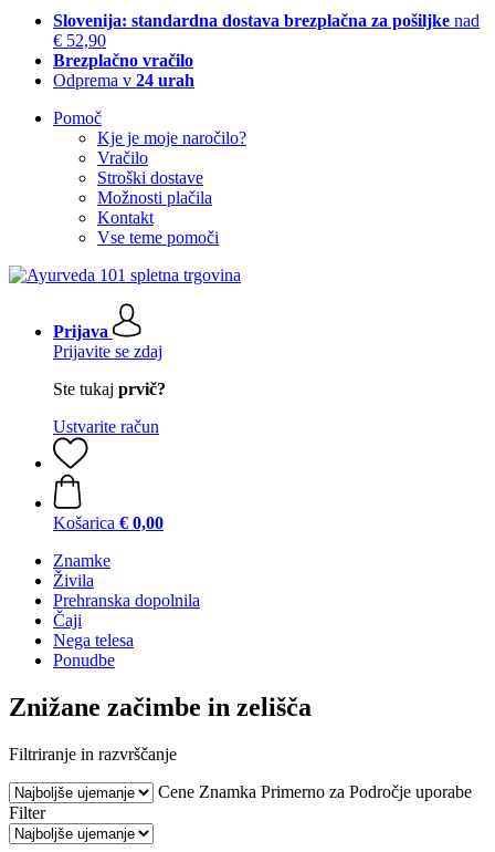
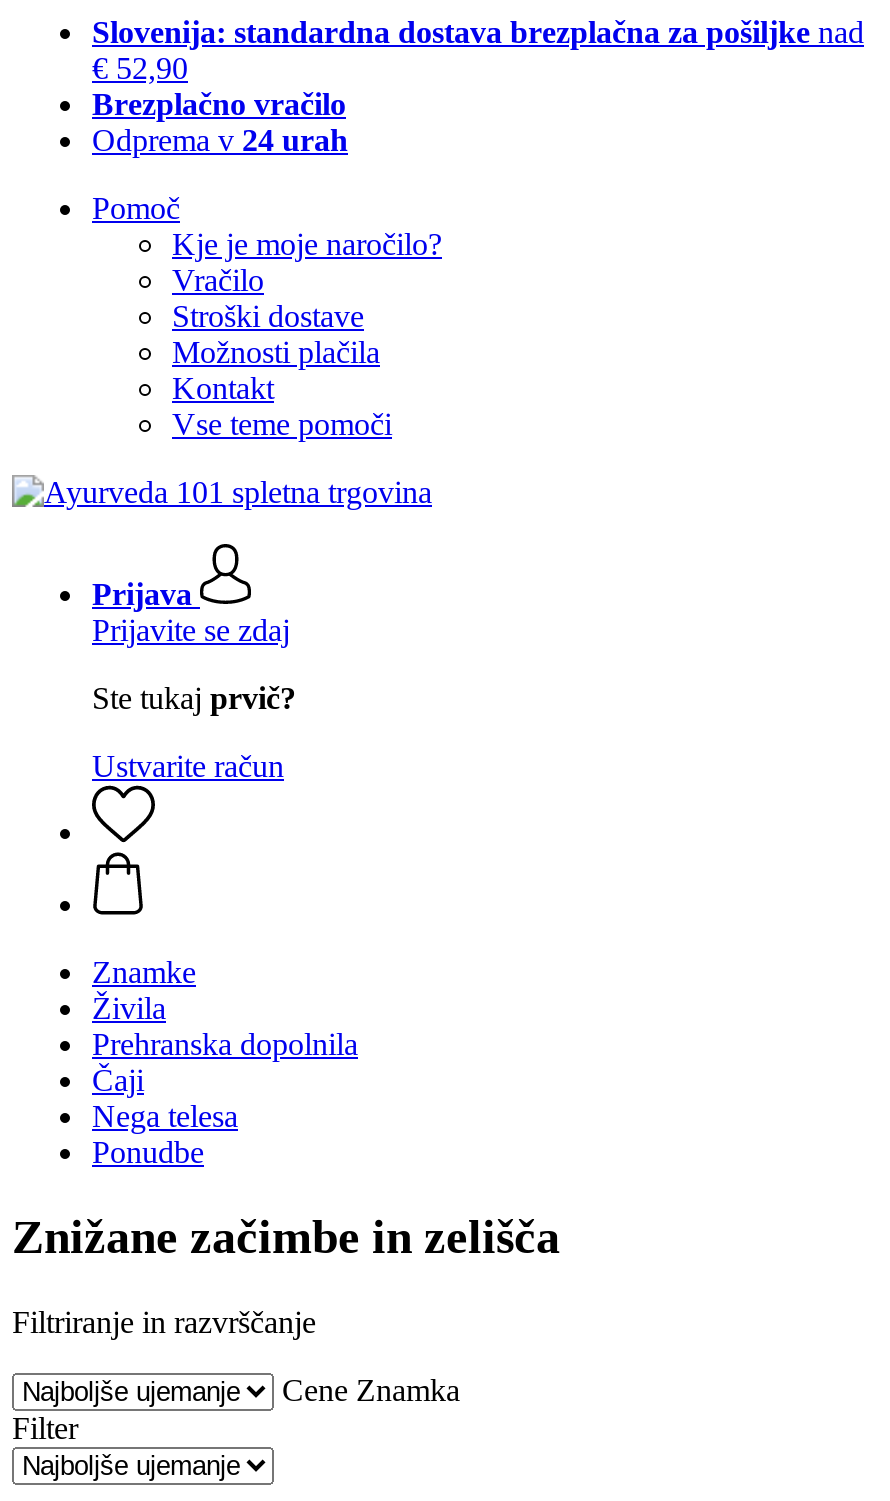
- Košarica € 0,00

- Cene Znamka Primerno za Področje uporabe
+ Cene Znamka
